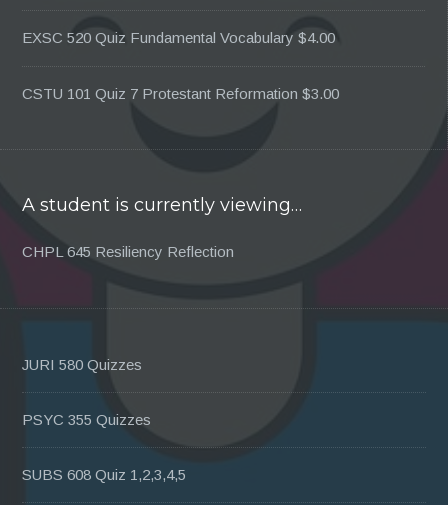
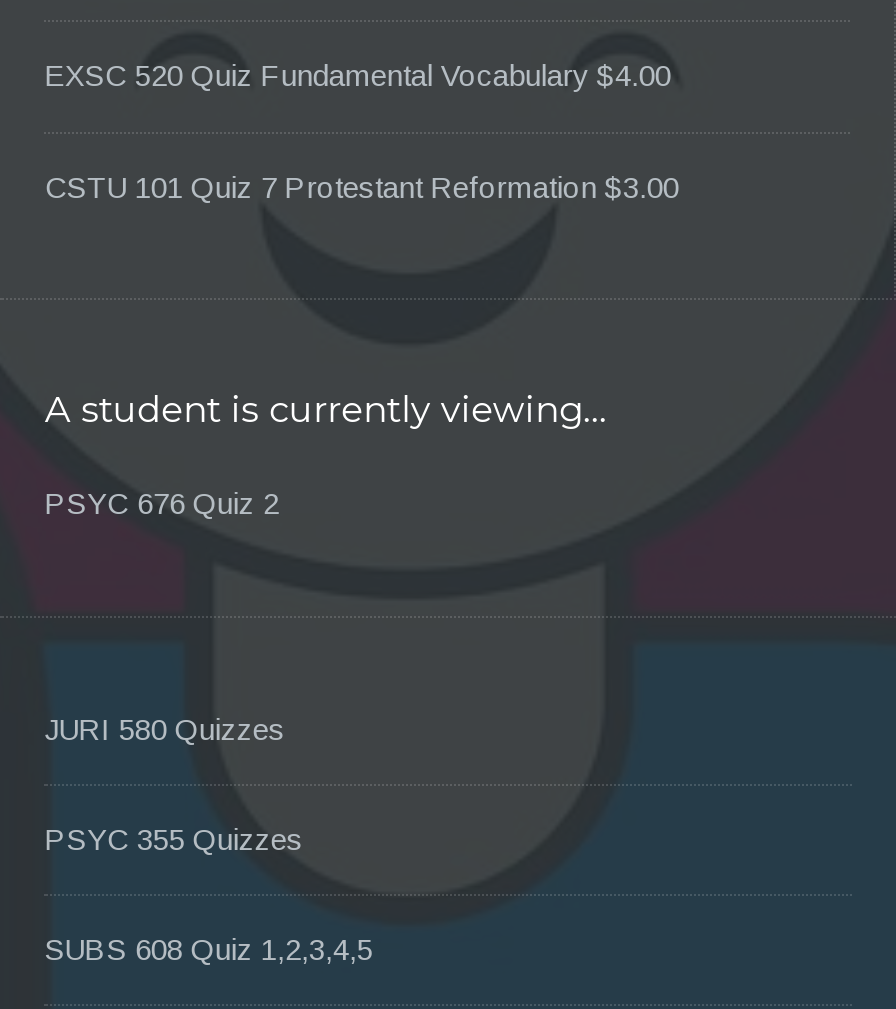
- CHPL 645 Resiliency Reflection
+ PSYC 676 Quiz 2
